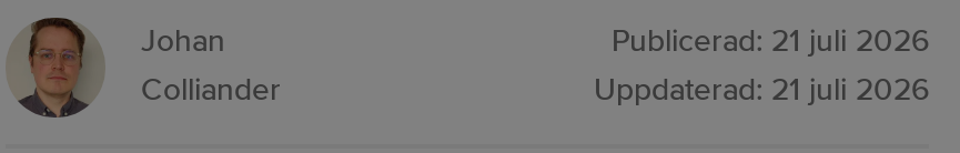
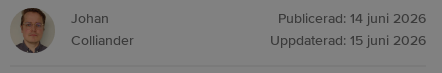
- Publicerad: 21 juli 2026
- Uppdaterad: 21 juli 2026
+ Publicerad: 14 juni 2026
+ Uppdaterad: 15 juni 2026
